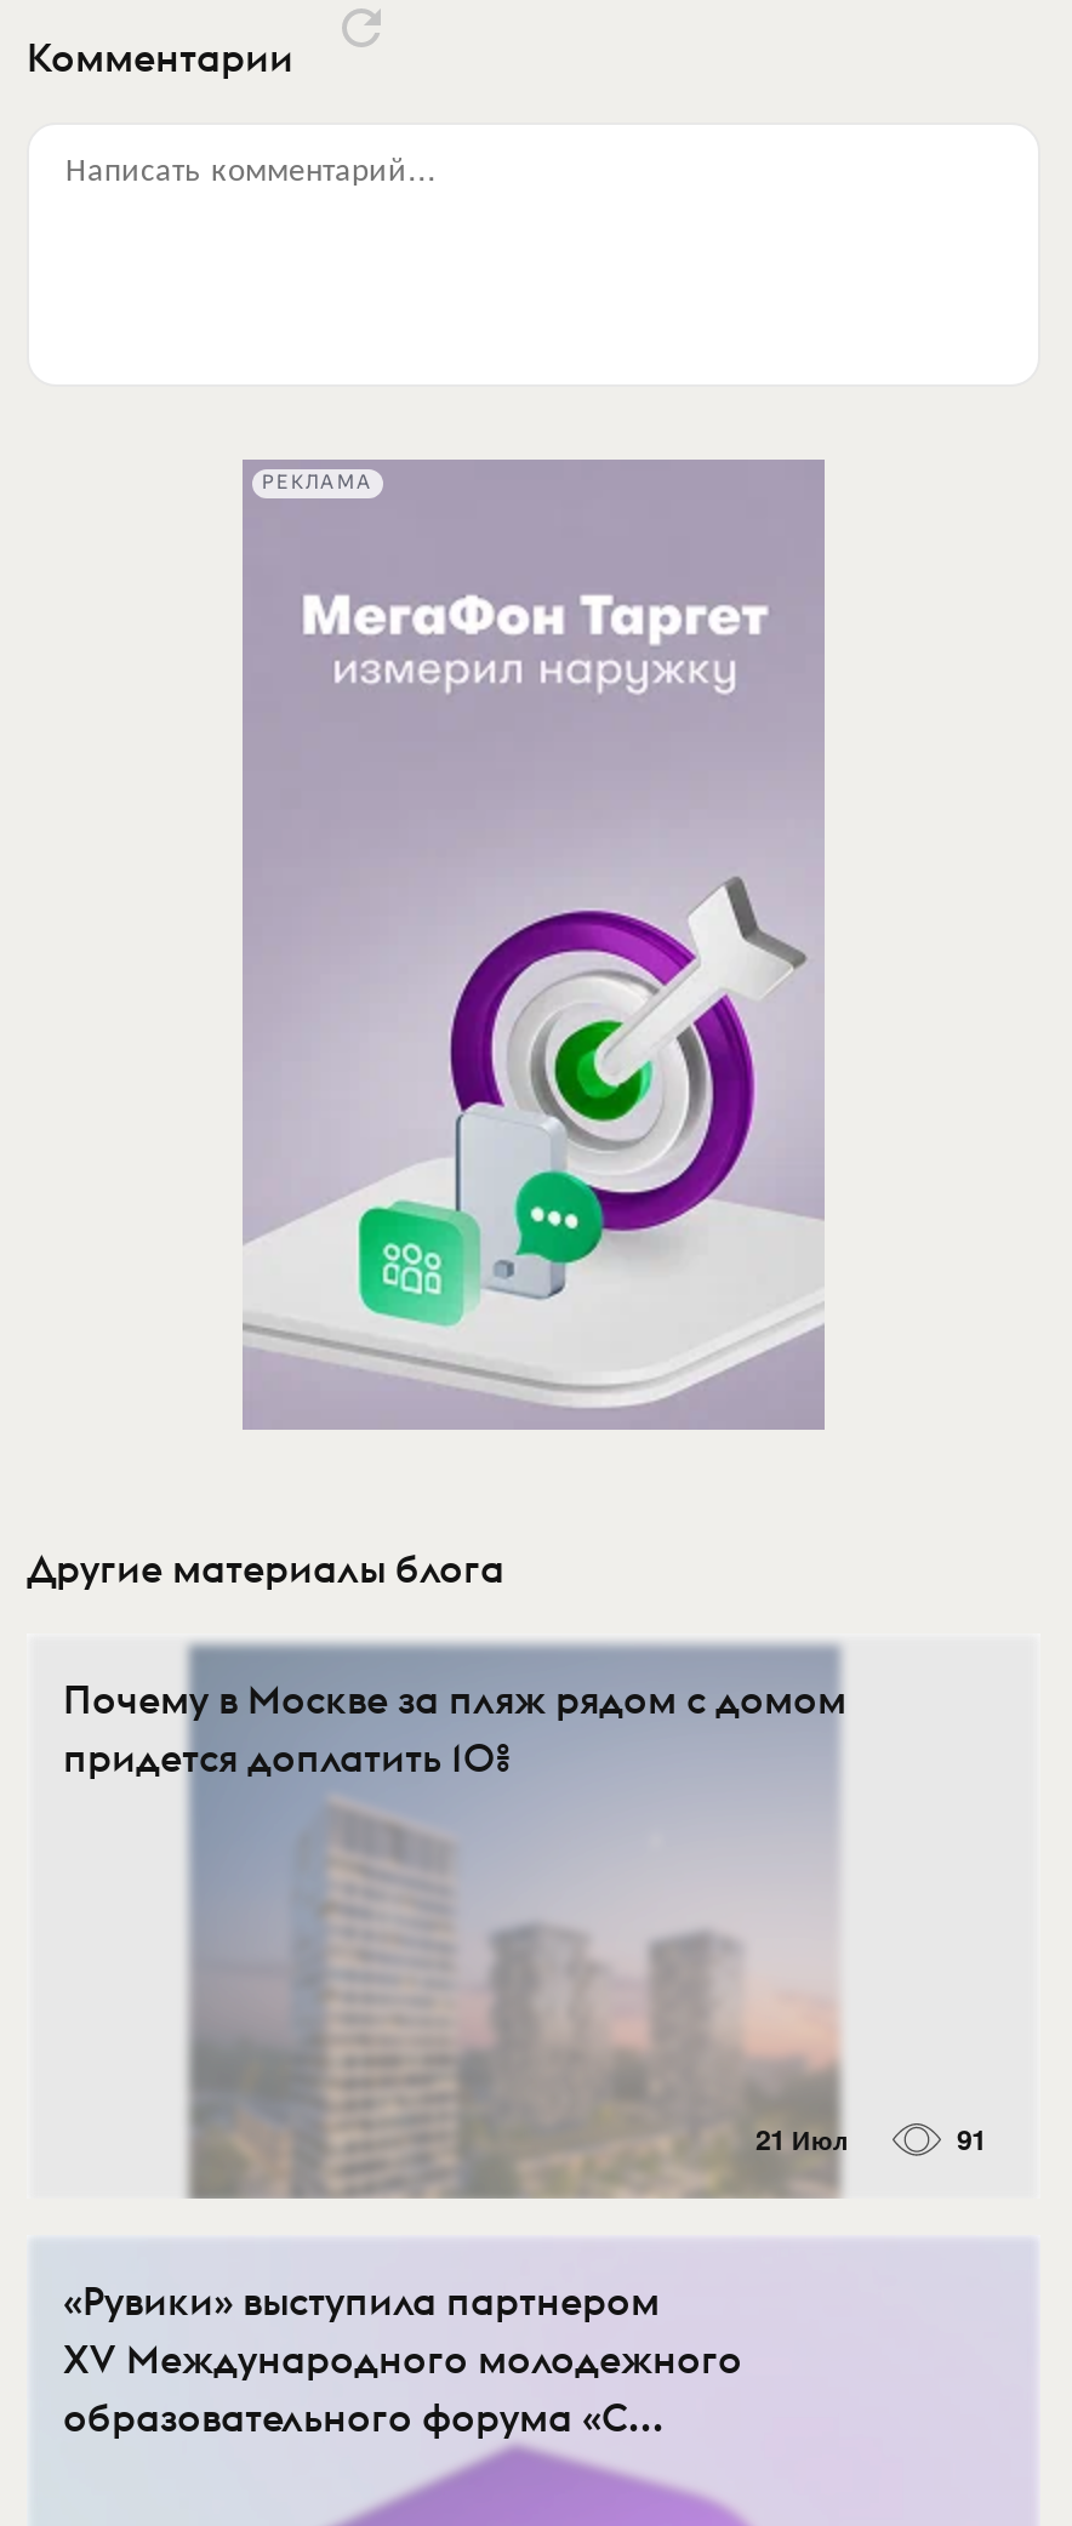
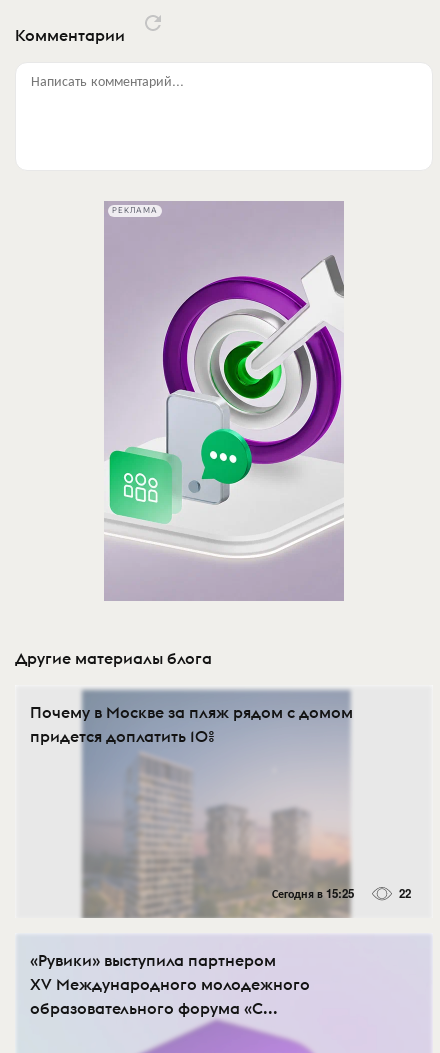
- [image]
+ [image]

- 21 Июл
- 91
+ Сегодня в 15:25
+ 22
